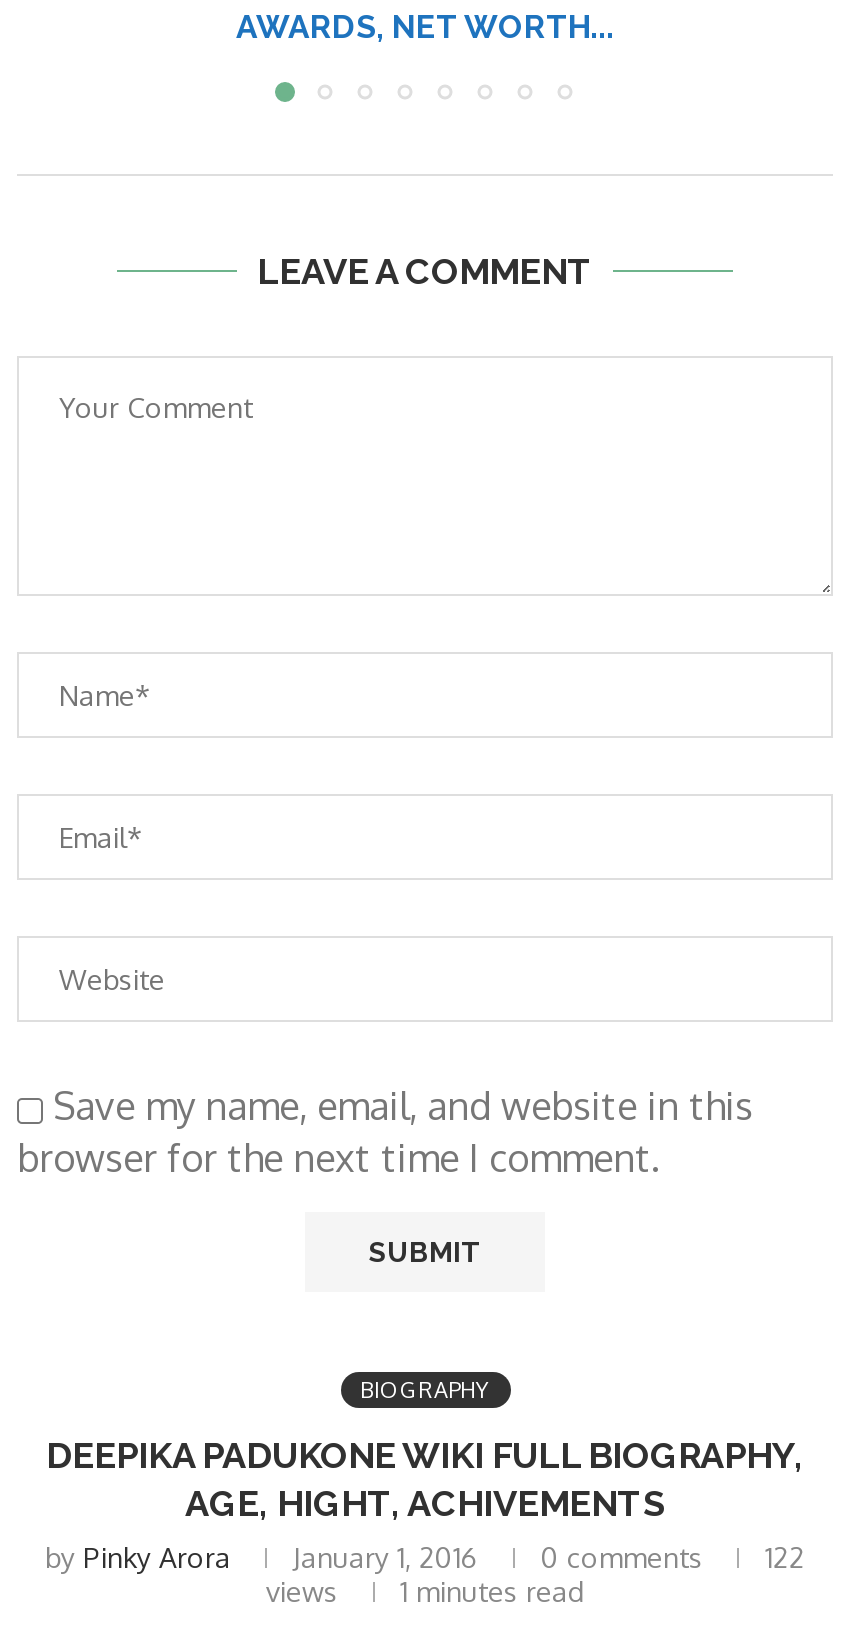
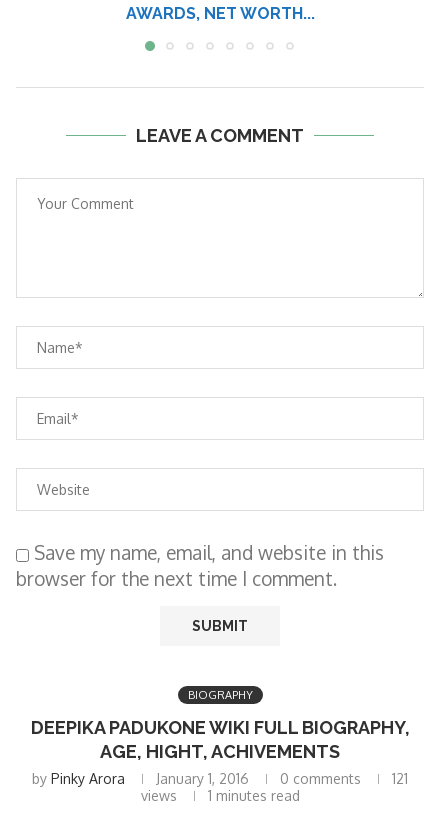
- by Pinky Arora January 1, 2016 0 comments 122
+ by Pinky Arora January 1, 2016 0 comments 121
